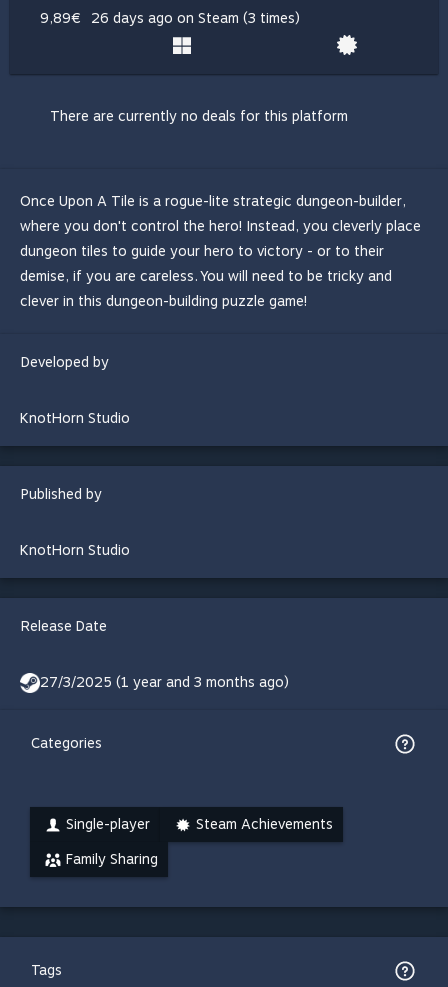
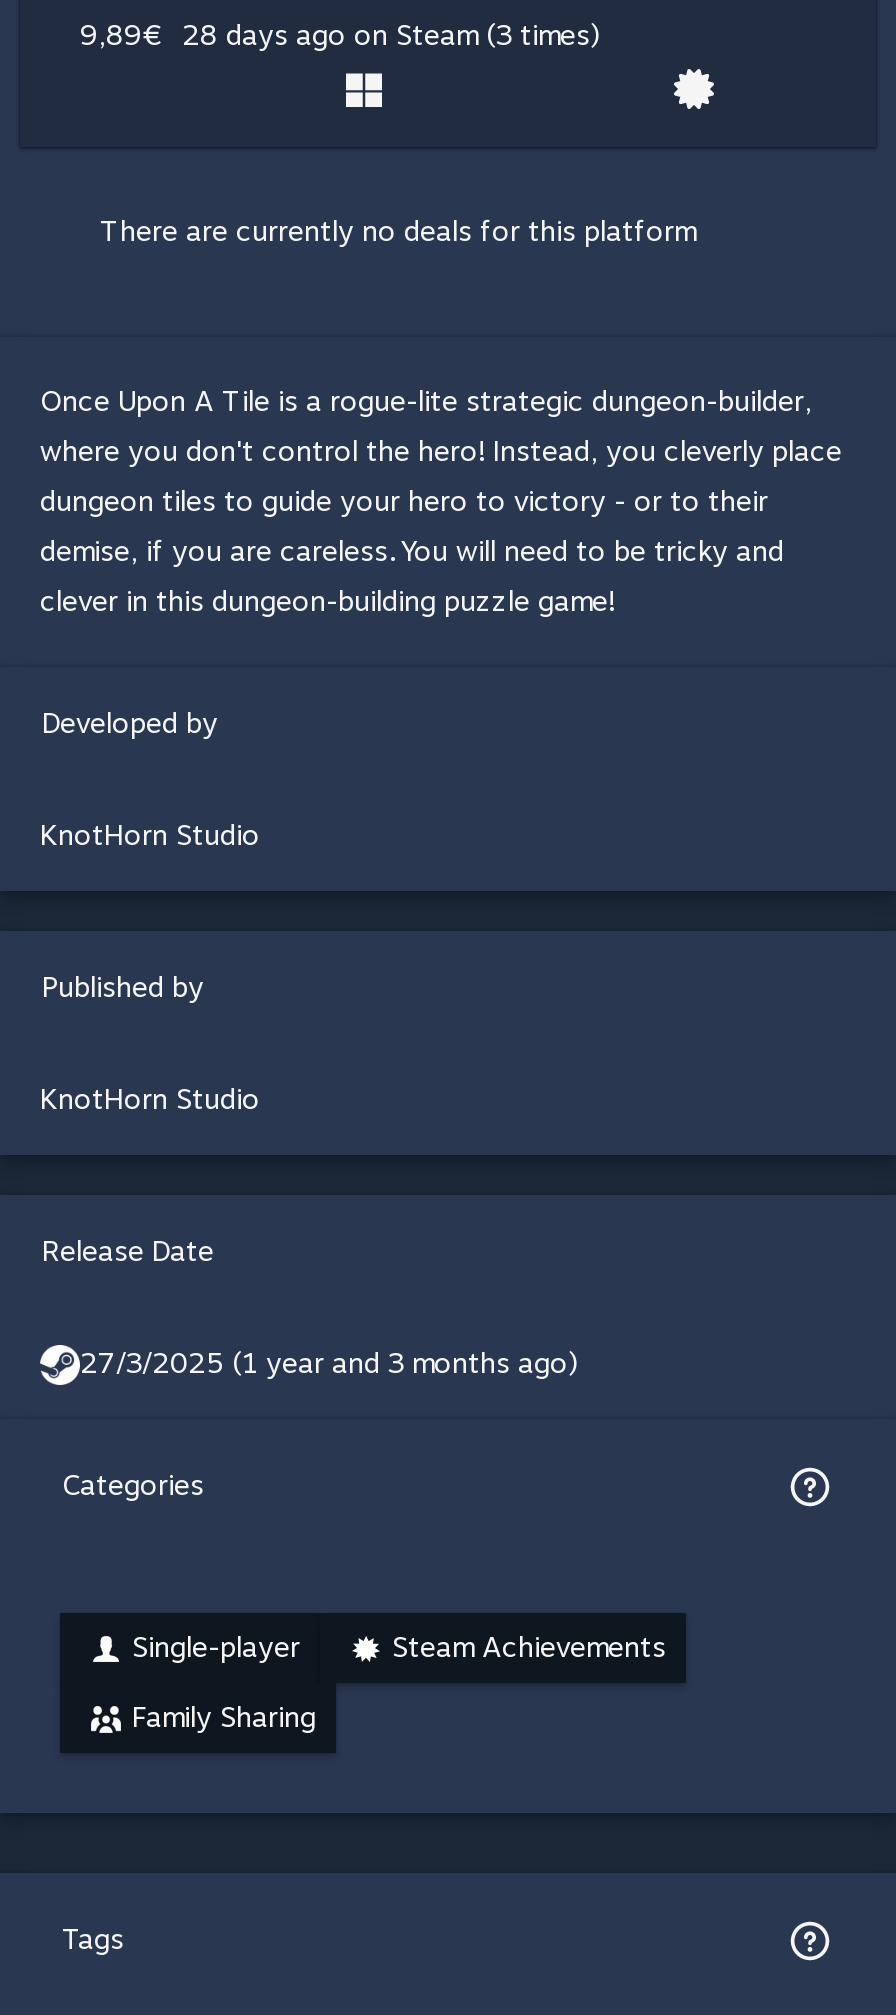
- 26 days ago on Steam (3 times)
+ 28 days ago on Steam (3 times)
